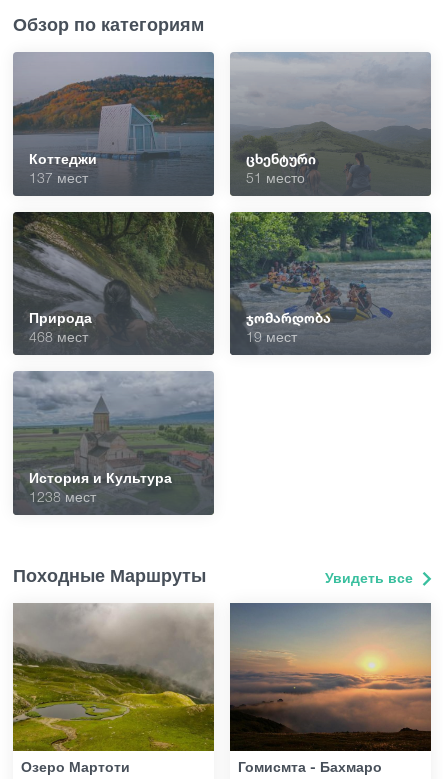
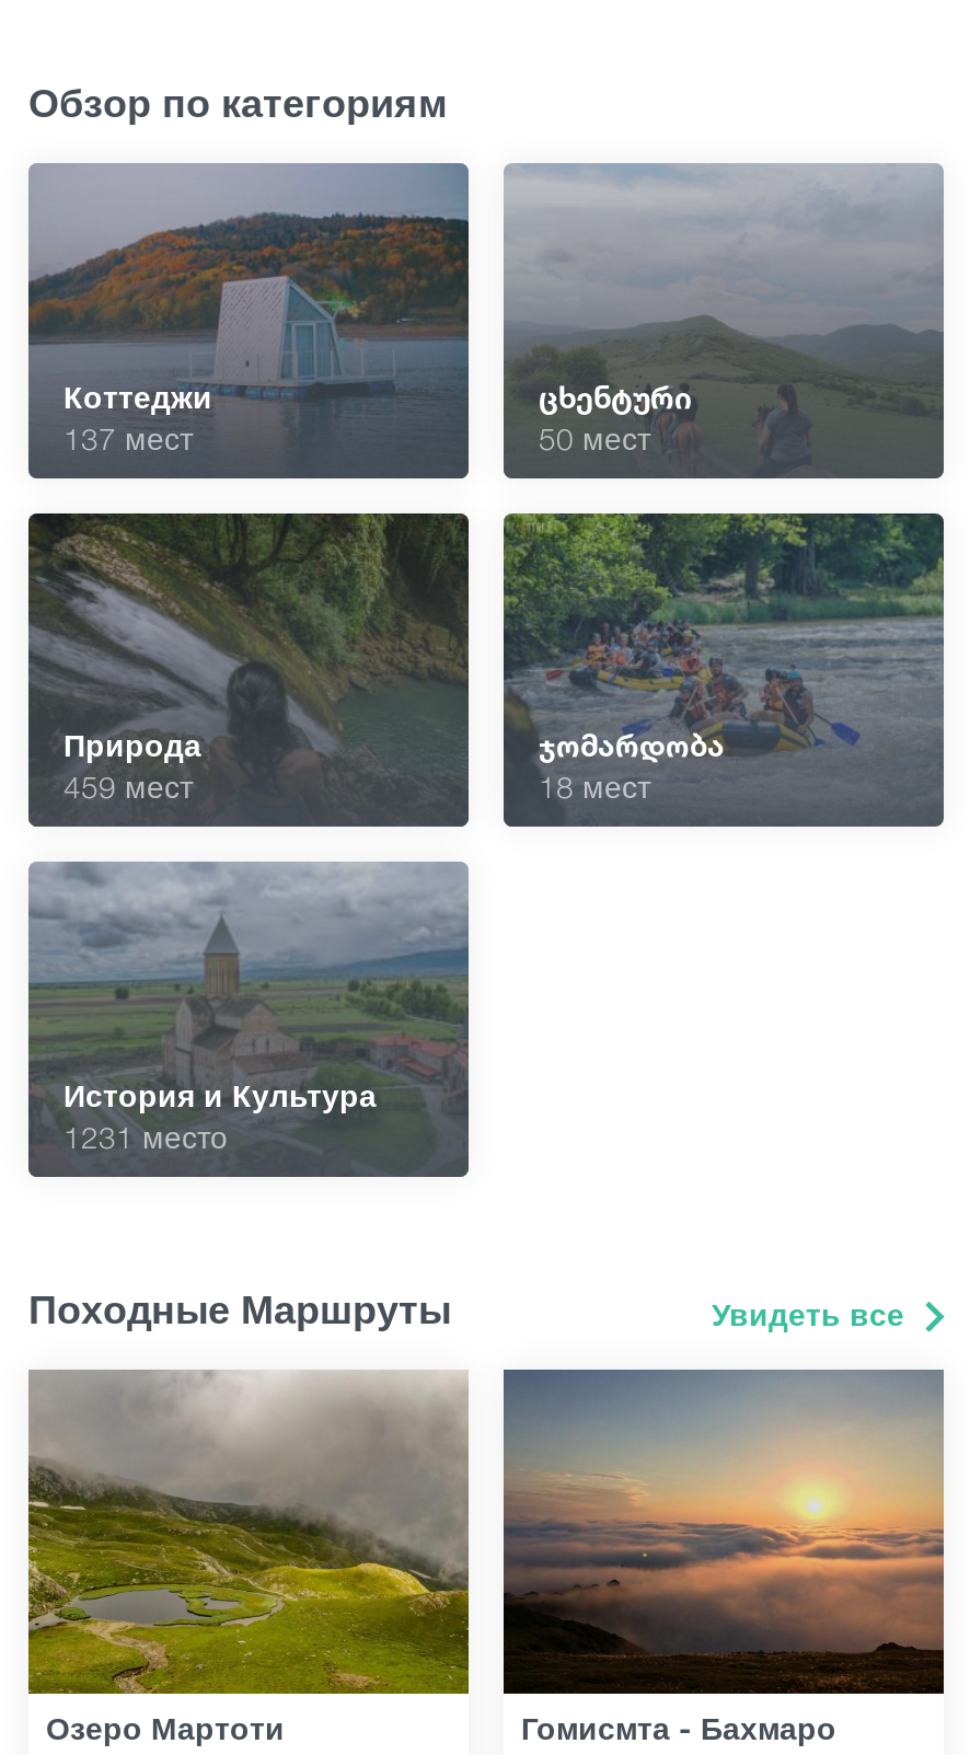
- 51 место
+ 50 мест

- 468 мест
+ 459 мест

- 19 мест
+ 18 мест

- 1238 мест
+ 1231 место
